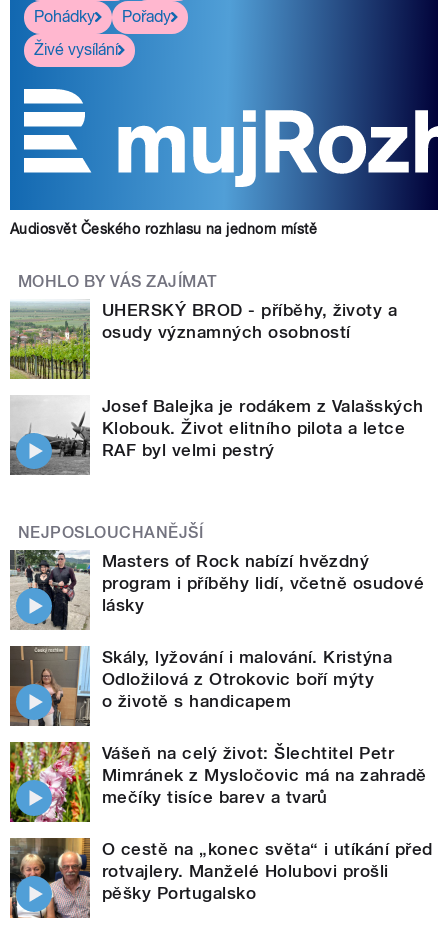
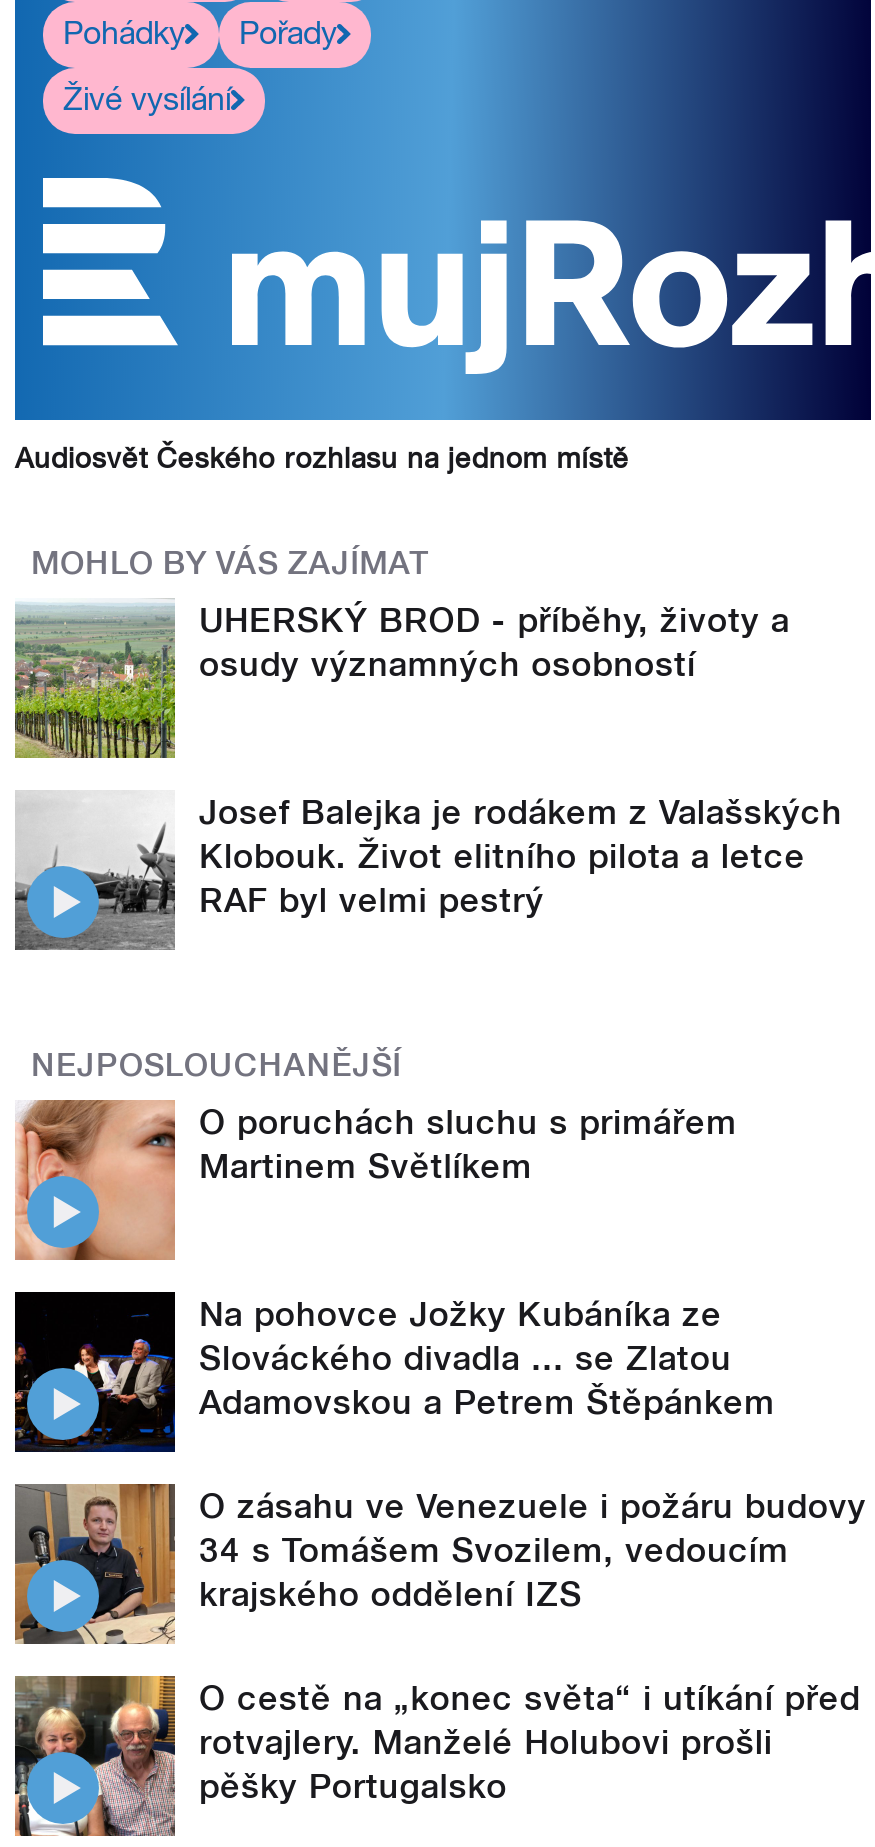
- [image]
- Masters of Rock nabízí hvězdný
- program i příběhy lidí, včetně osudové
- lásky
+ [image]
+ O poruchách sluchu s primářem
+ Martinem Světlíkem

- [image]
- Skály, lyžování i malování. Kristýna
- Odložilová z Otrokovic boří mýty
- o životě s handicapem
+ [image]
+ Na pohovce Jožky Kubáníka ze
+ Slováckého divadla ... se Zlatou
+ Adamovskou a Petrem Štěpánkem

- [image]
- Vášeň na celý život: Šlechtitel Petr
- Mimránek z Mysločovic má na zahradě
- mečíky tisíce barev a tvarů
+ [image]
+ O zásahu ve Venezuele i požáru budovy
+ 34 s Tomášem Svozilem, vedoucím
+ krajského oddělení IZS
